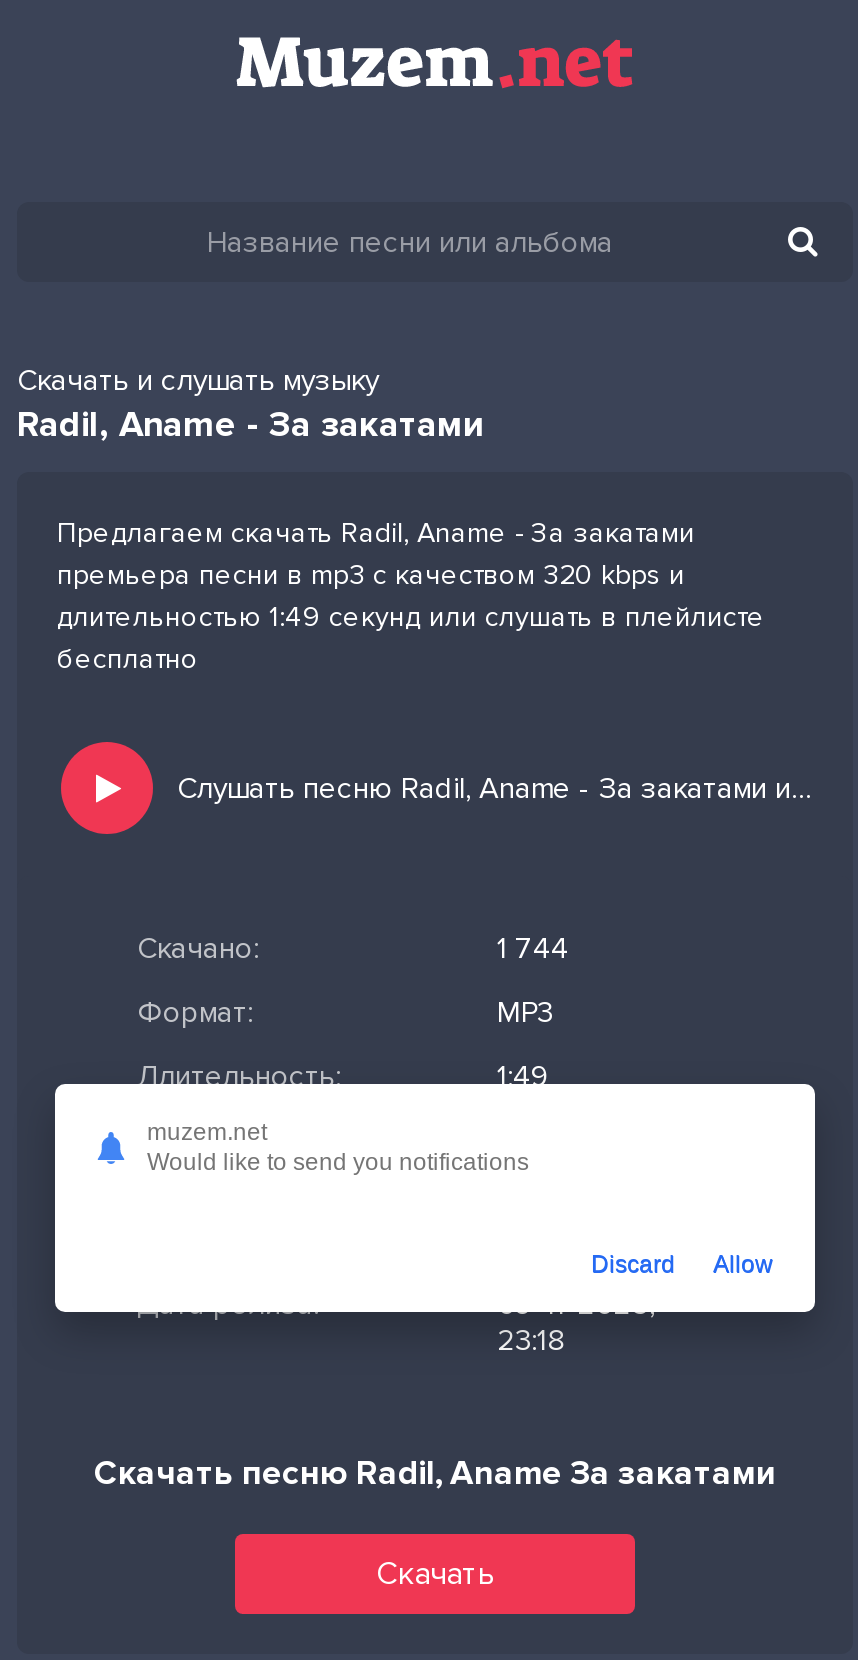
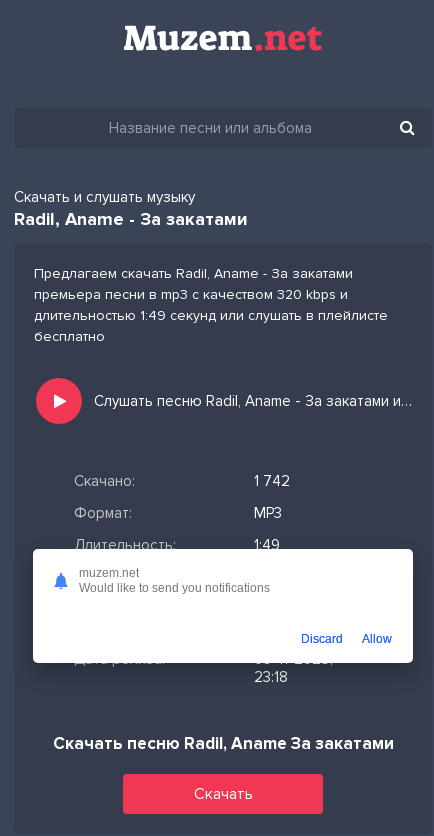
- 1 744
+ 1 742
